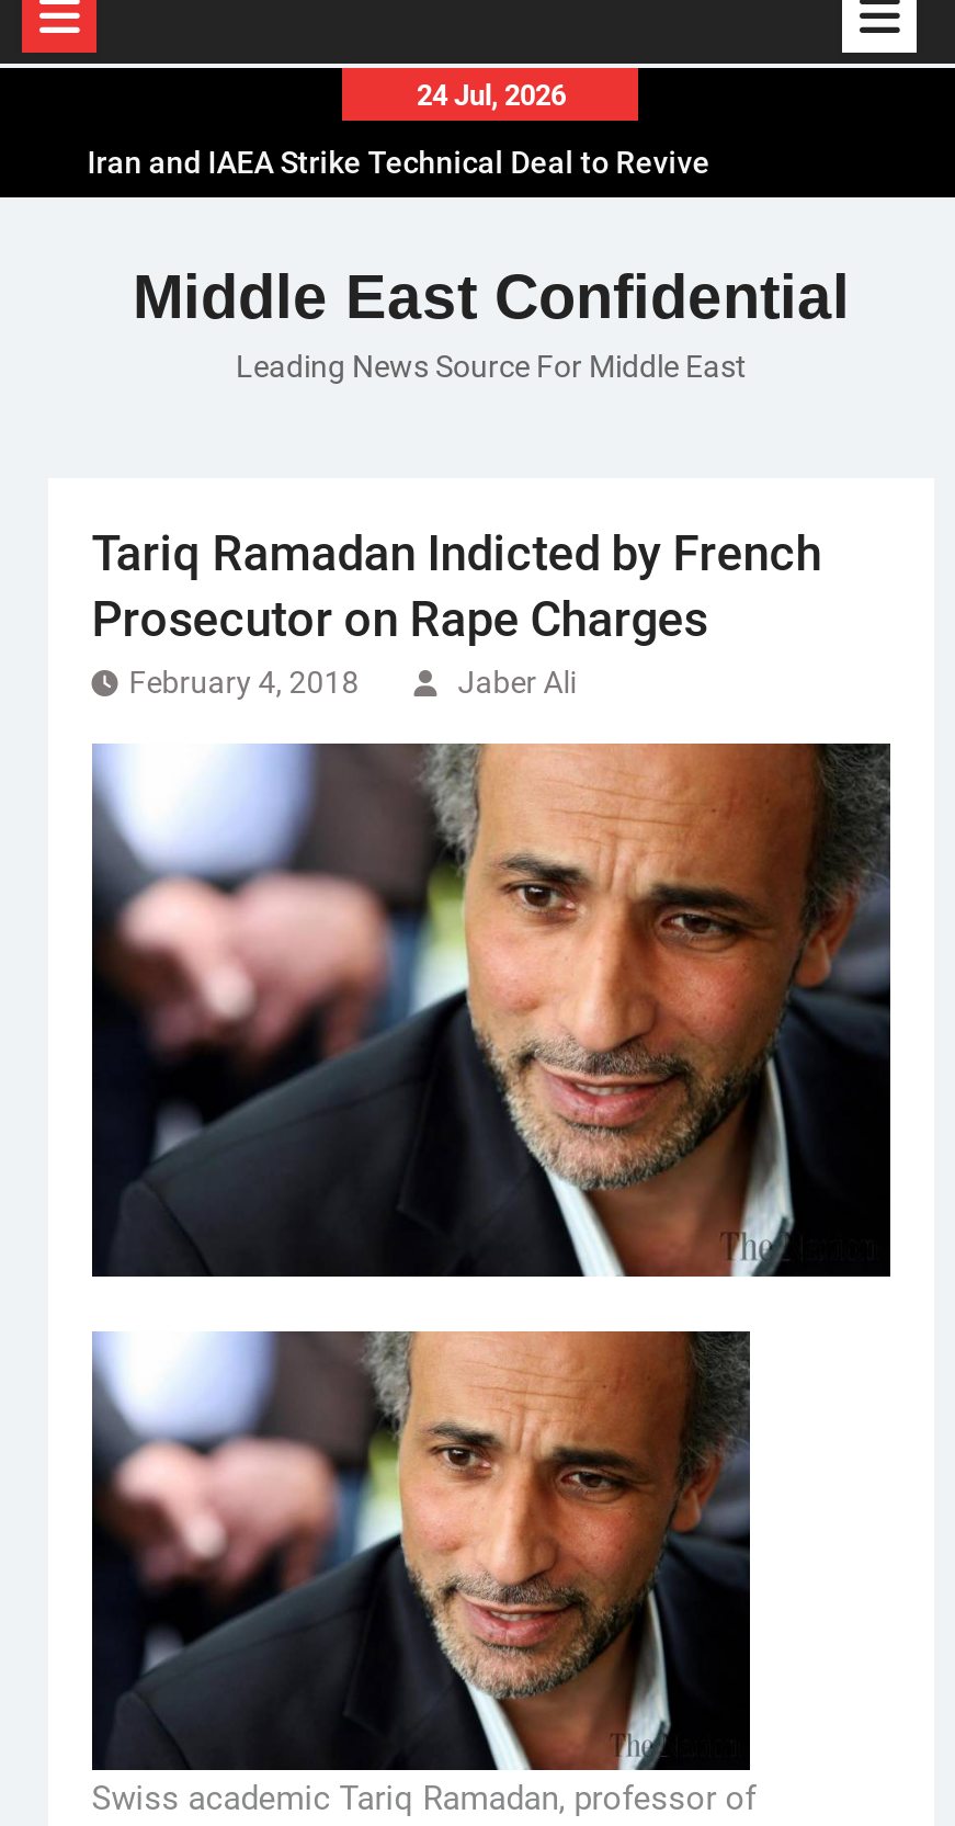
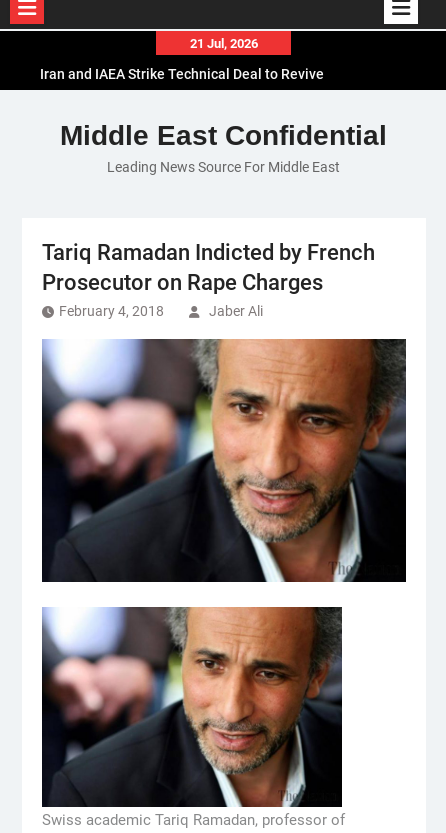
- 24 Jul, 2026
+ 21 Jul, 2026
